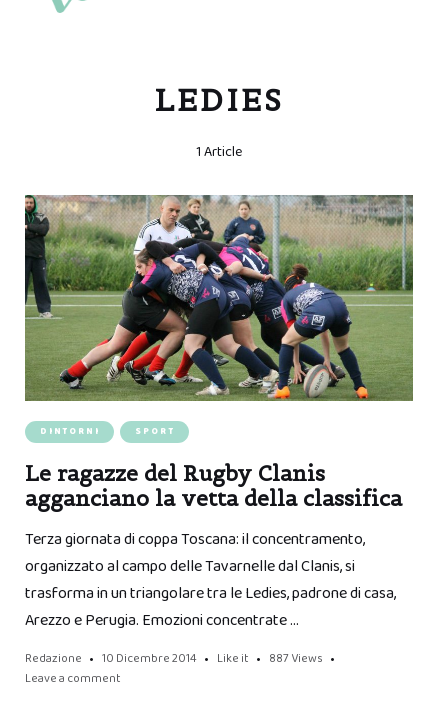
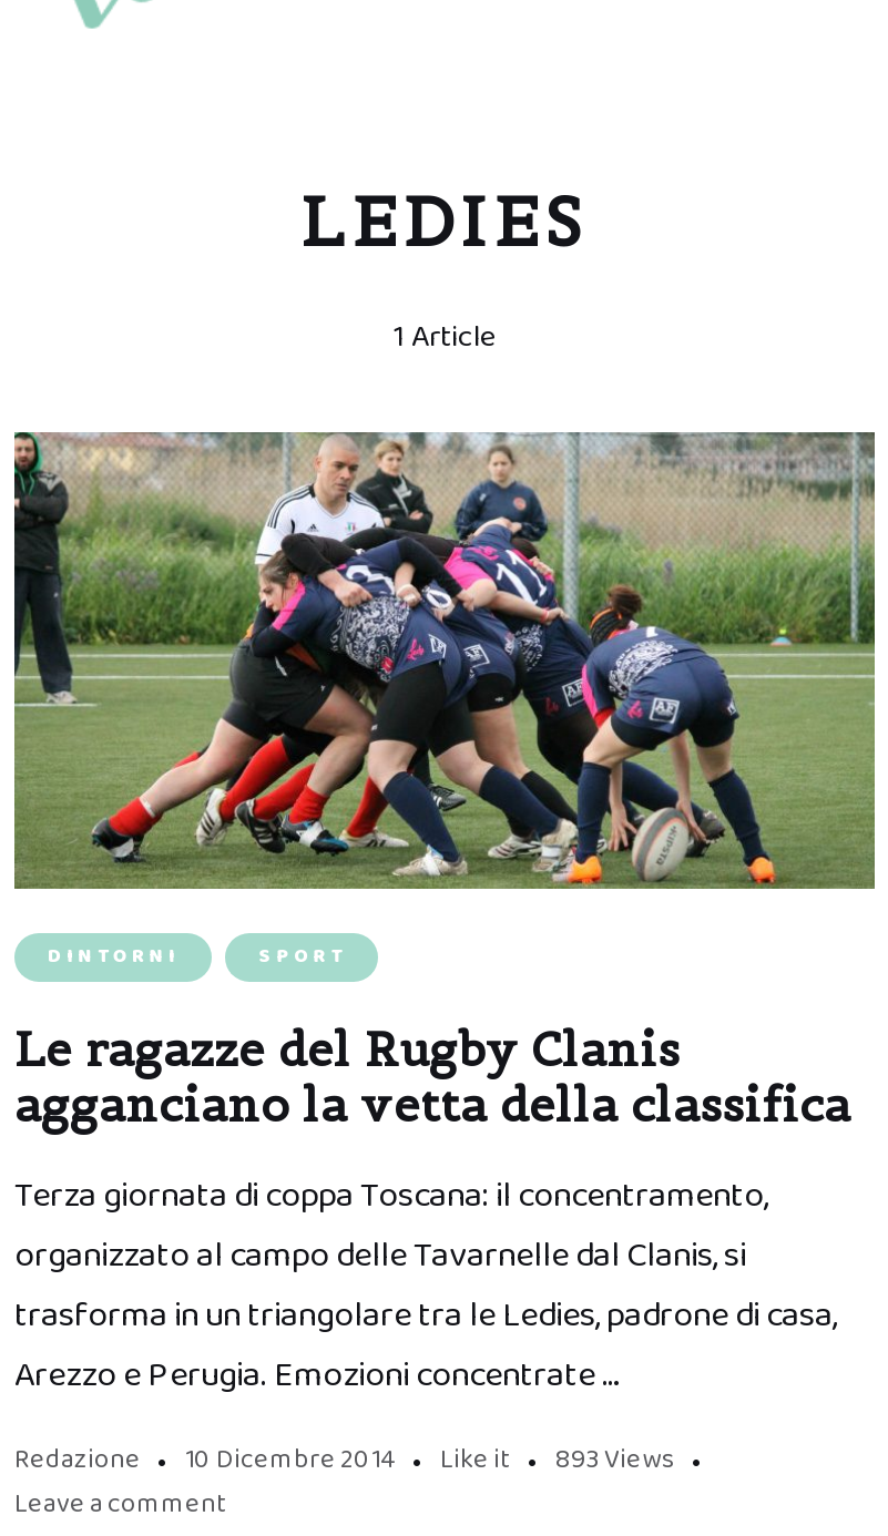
- Redazione 10 Dicembre 2014 Like it 887 Views
+ Redazione 10 Dicembre 2014 Like it 893 Views
